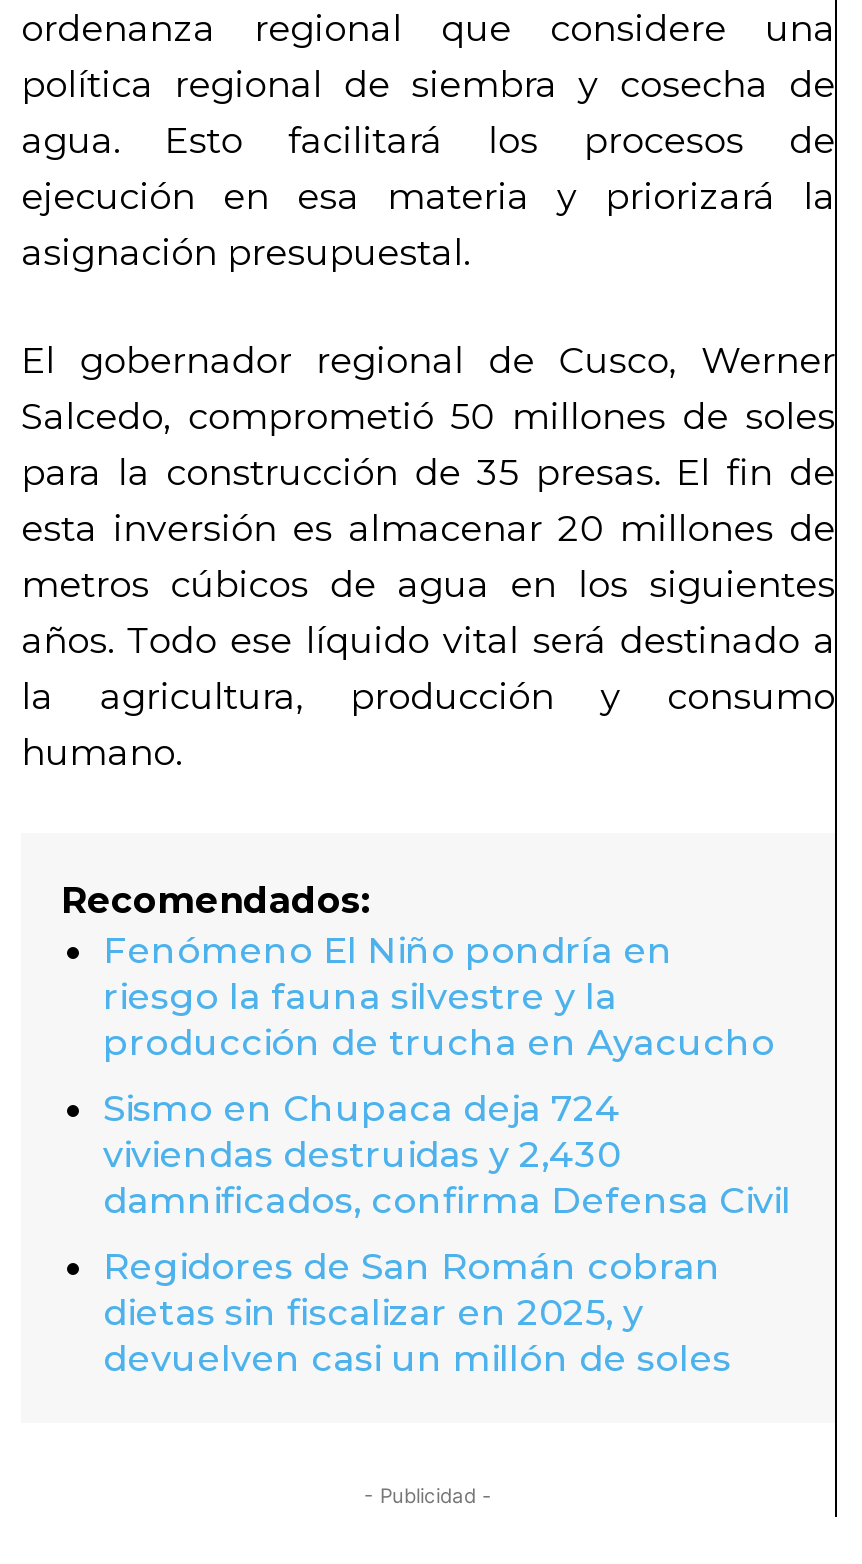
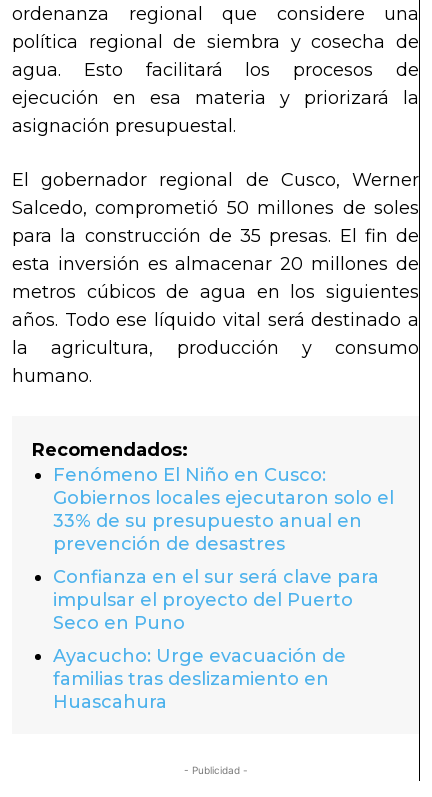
- Fenómeno El Niño pondría en
- riesgo la fauna silvestre y la
- producción de trucha en Ayacucho
+ Fenómeno El Niño en Cusco:
+ Gobiernos locales ejecutaron solo el
+ 33% de su presupuesto anual en
+ prevención de desastres

- Sismo en Chupaca deja 724
- viviendas destruidas y 2,430
- damnificados, confirma Defensa Civil
+ Confianza en el sur será clave para
+ impulsar el proyecto del Puerto
+ Seco en Puno

- Regidores de San Román cobran
- dietas sin fiscalizar en 2025, y
- devuelven casi un millón de soles
+ Ayacucho: Urge evacuación de
+ familias tras deslizamiento en
+ Huascahura
